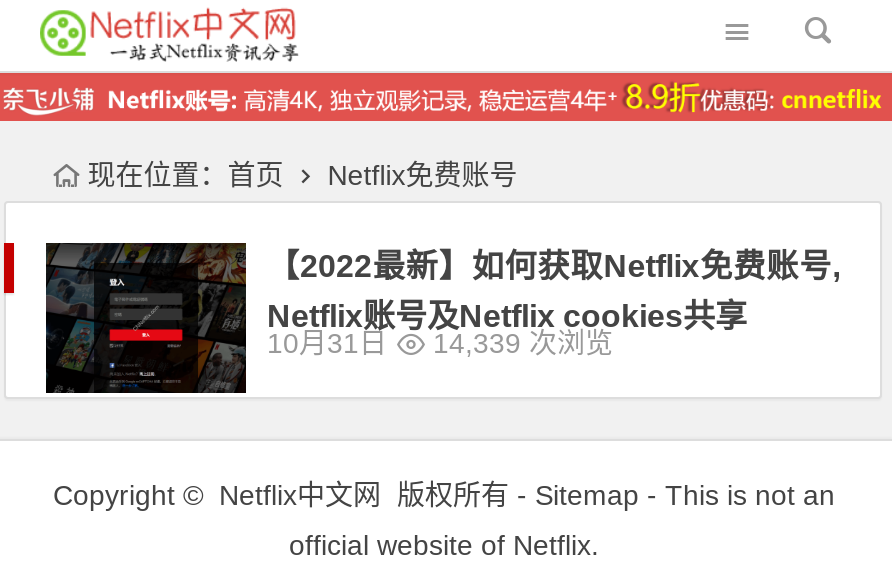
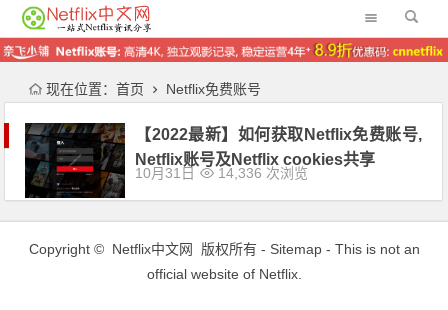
- 10月31日 14,339 次浏览
+ 10月31日 14,336 次浏览
